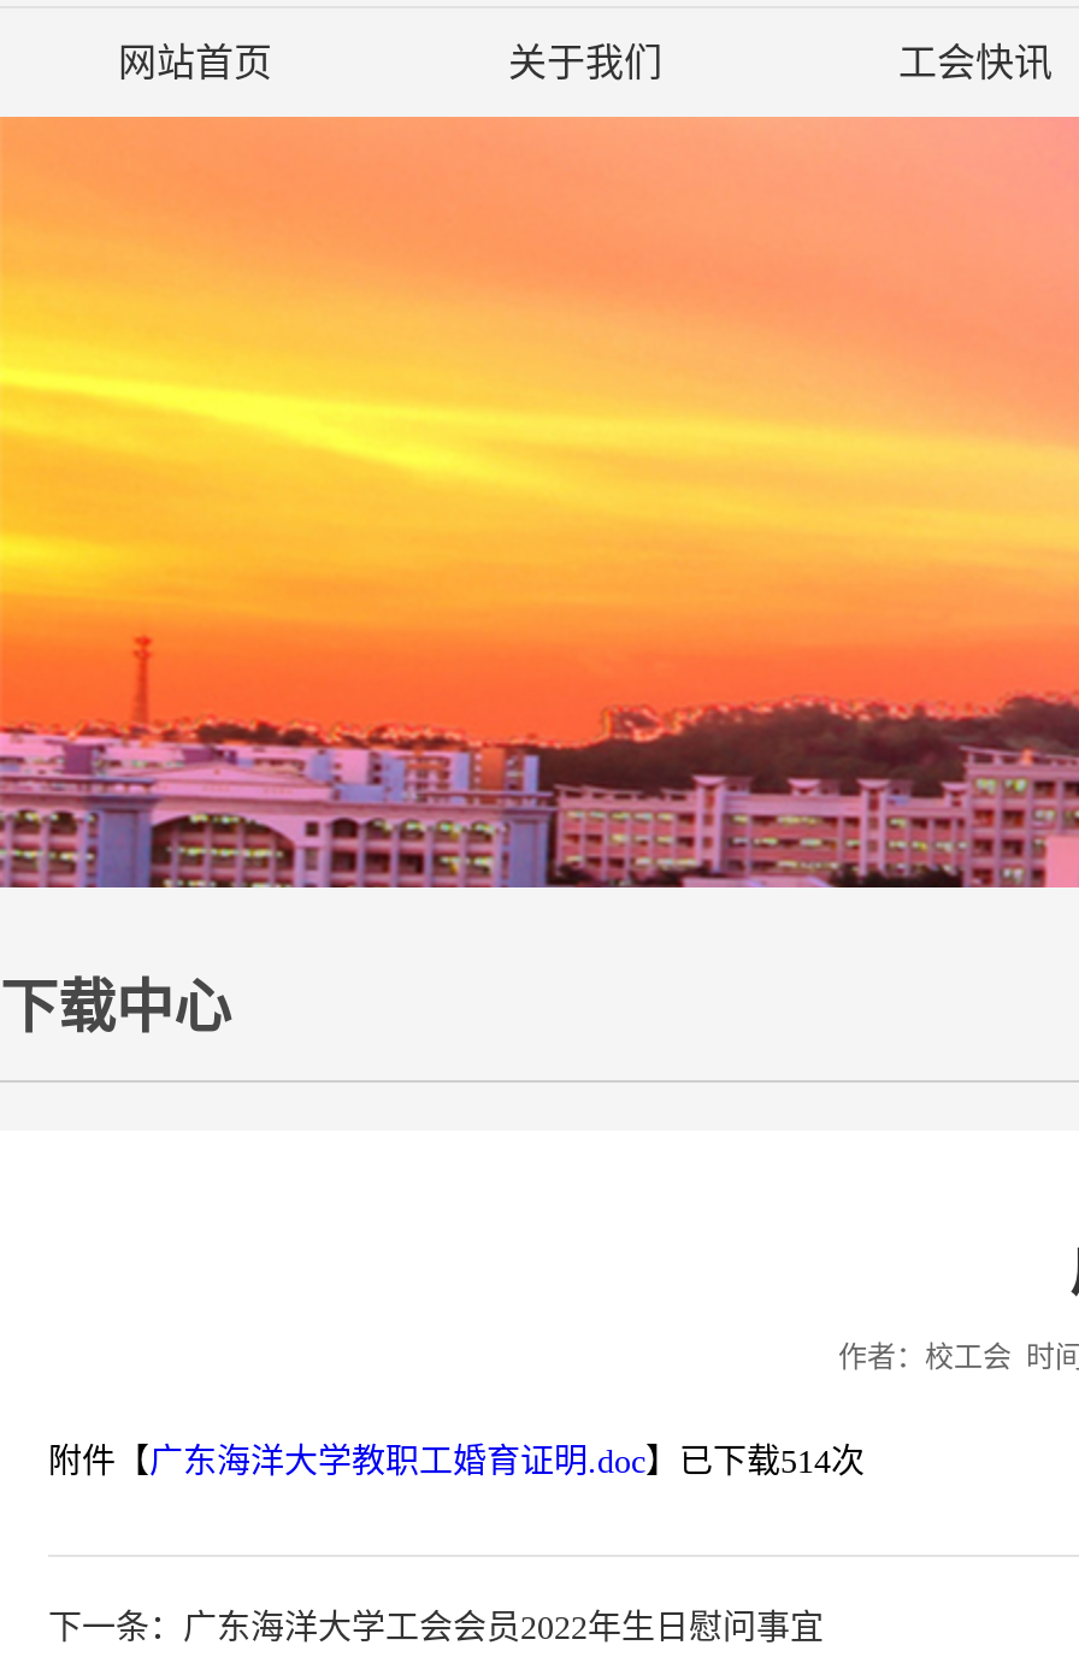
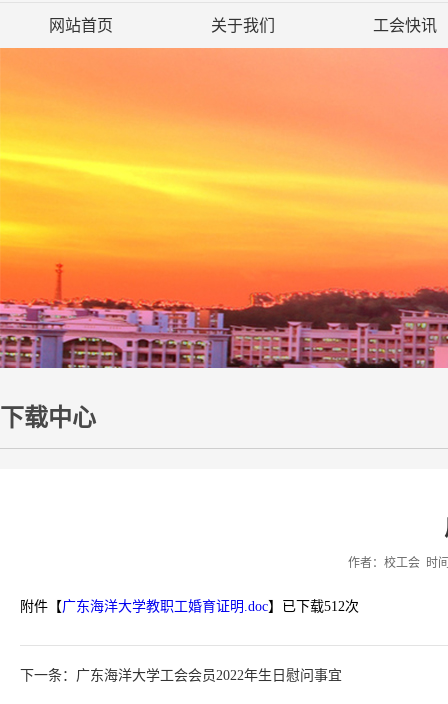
- 附件【广东海洋大学教职工婚育证明.doc】已下载514次
+ 附件【广东海洋大学教职工婚育证明.doc】已下载512次
